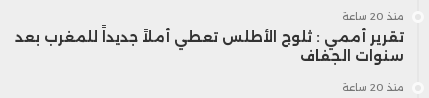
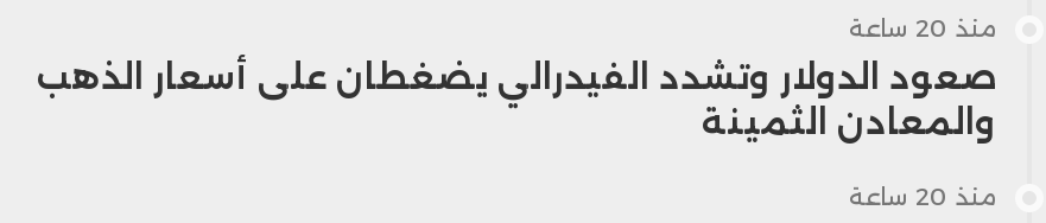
- تقرير أممي : ثلوج الأطلس تعطي أملاً جديداً للمغرب بعد
- سنوات الجفاف
+ صعود الدولار وتشدد الفيدرالي يضغطان على أسعار الذهب
+ والمعادن الثمينة
